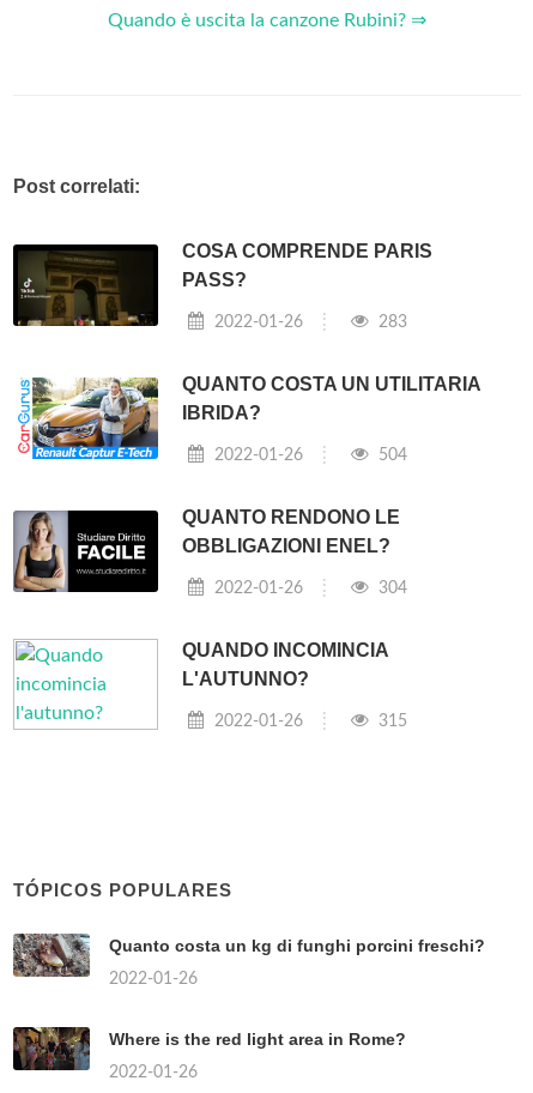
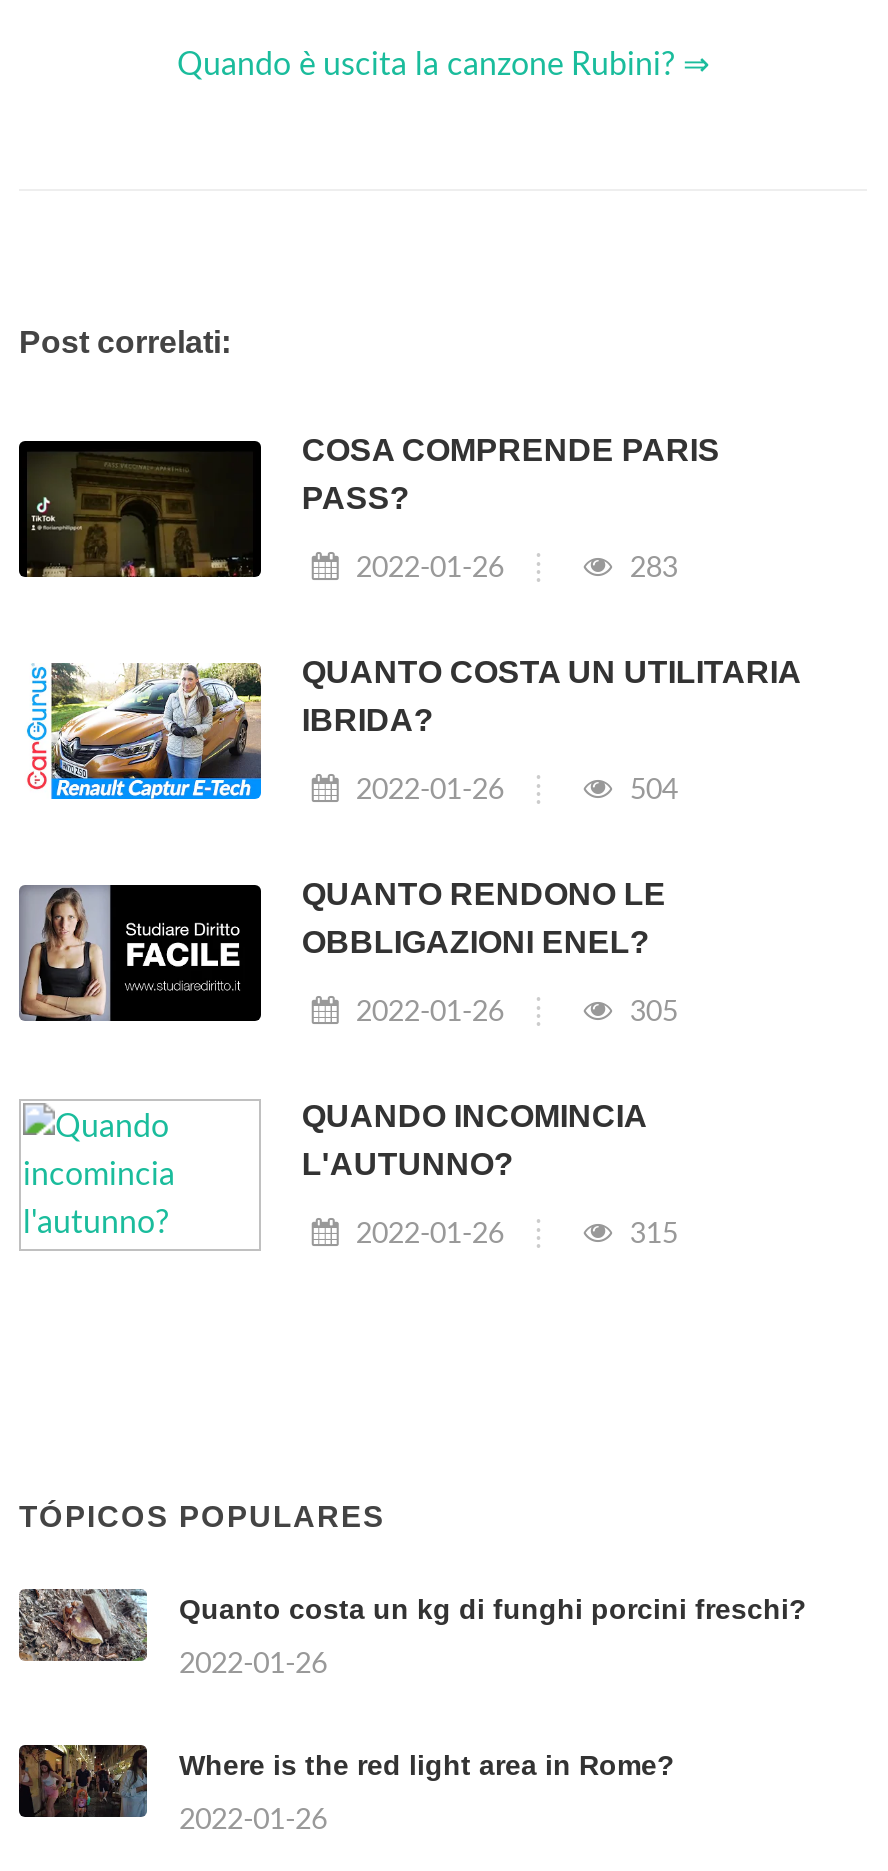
- 304
+ 305
